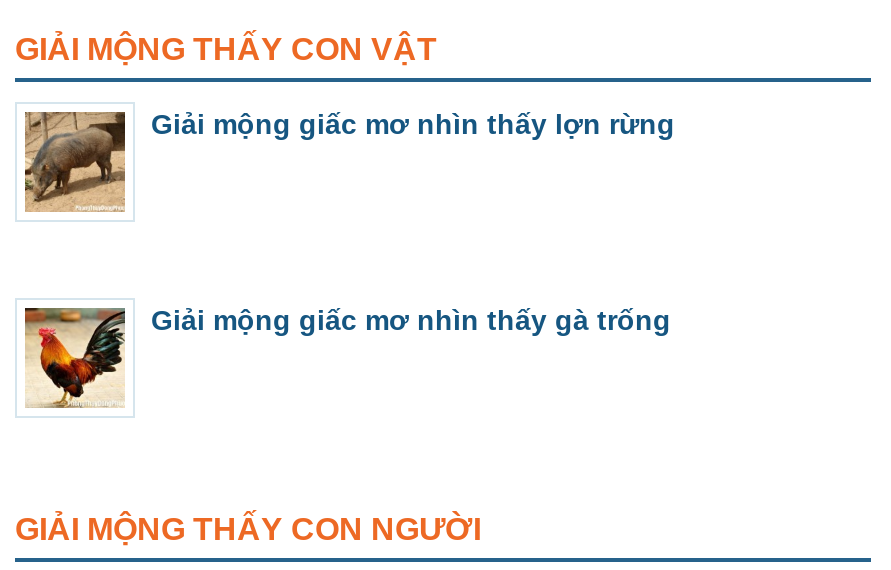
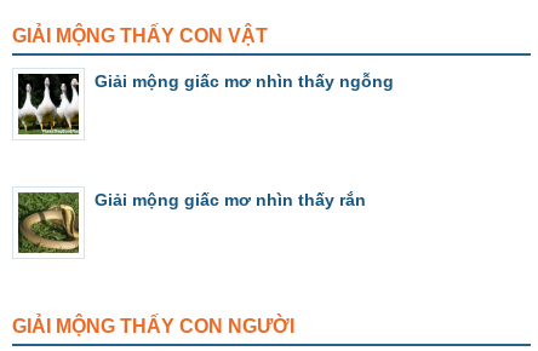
- [image]
- Giải mộng giấc mơ nhìn thấy lợn rừng
+ [image]
+ Giải mộng giấc mơ nhìn thấy ngỗng

- [image]
- Giải mộng giấc mơ nhìn thấy gà trống
+ [image]
+ Giải mộng giấc mơ nhìn thấy rắn
